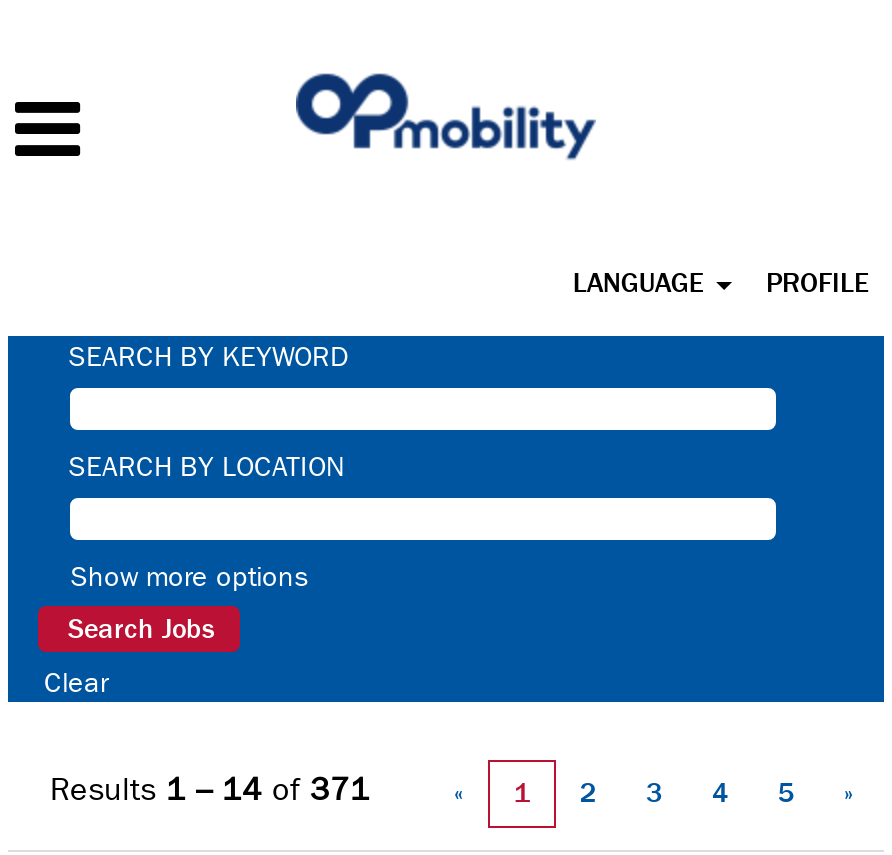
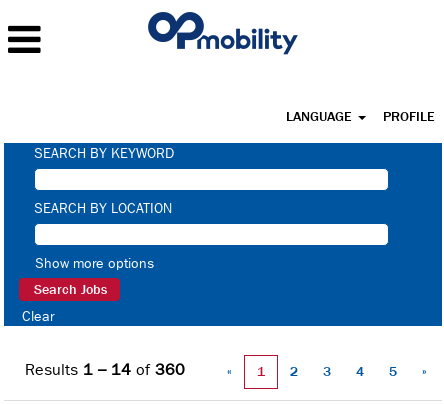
- Results 1 – 14 of 371
+ Results 1 – 14 of 360
